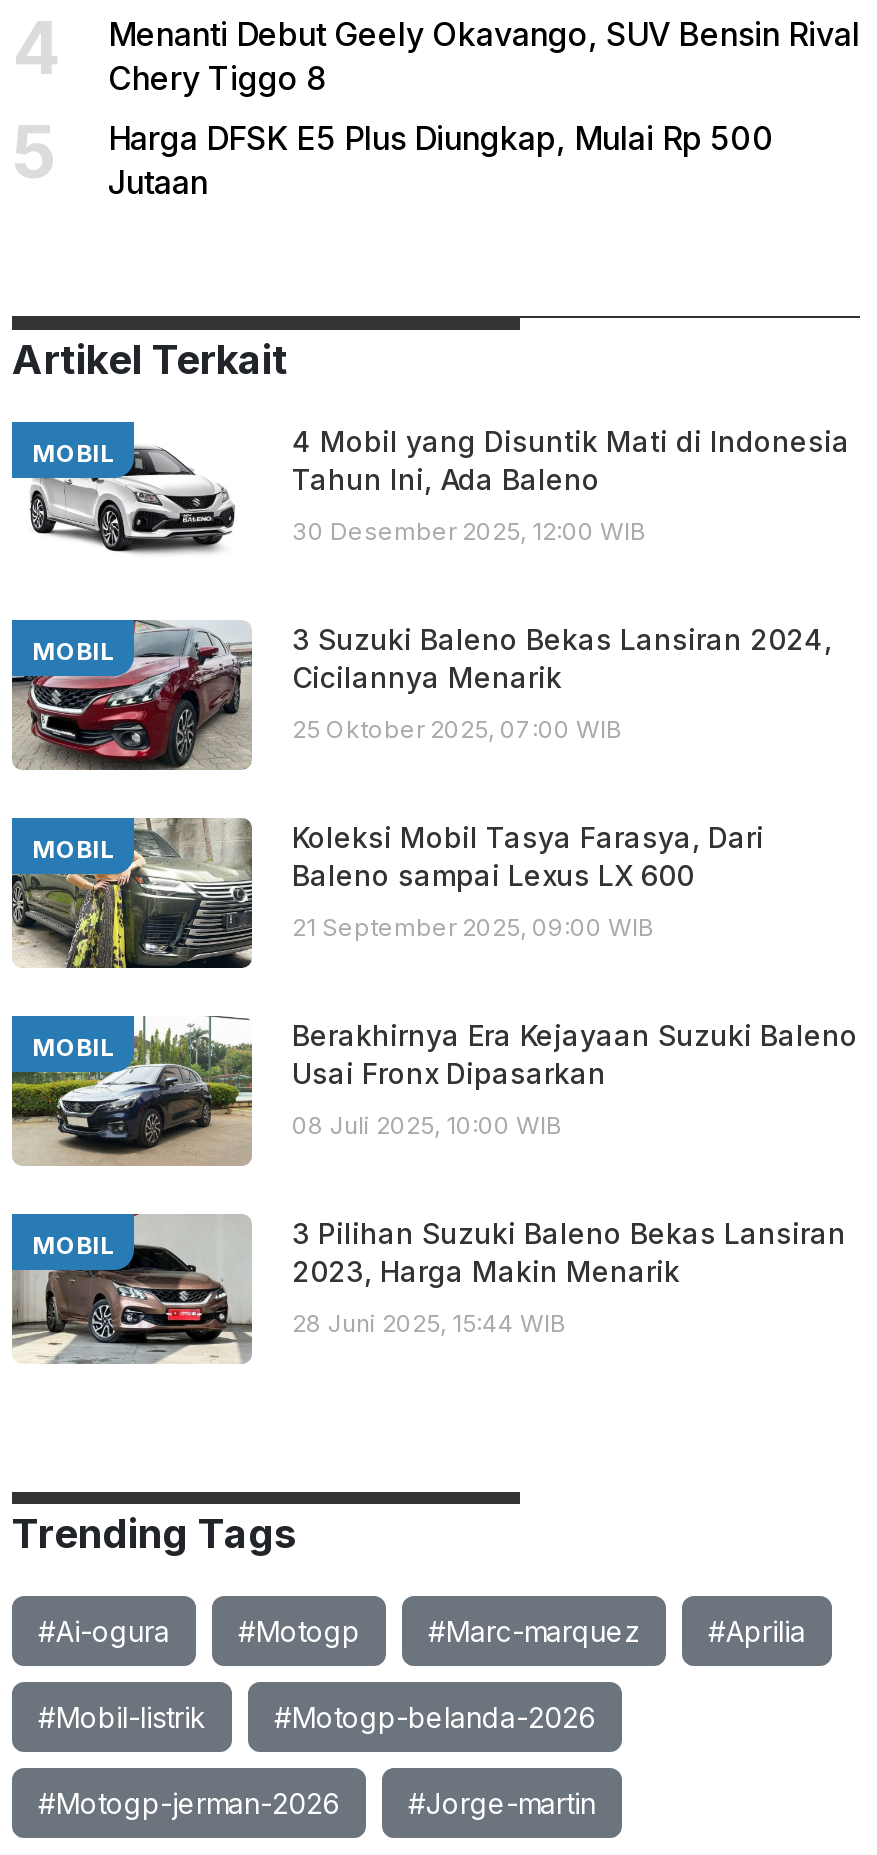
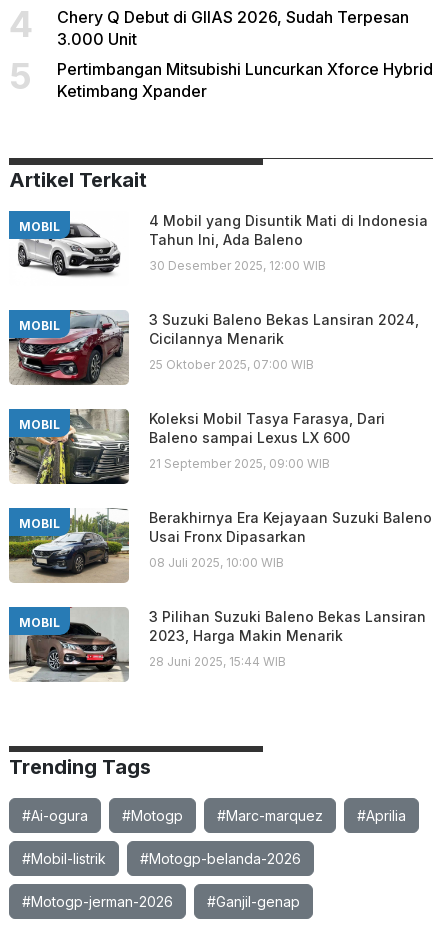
- Menanti Debut Geely Okavango, SUV Bensin Rival
- Chery Tiggo 8
+ Chery Q Debut di GIIAS 2026, Sudah Terpesan
+ 3.000 Unit

- Harga DFSK E5 Plus Diungkap, Mulai Rp 500
- Jutaan
+ Pertimbangan Mitsubishi Luncurkan Xforce Hybrid
+ Ketimbang Xpander

- #Jorge-martin
+ #Ganjil-genap
